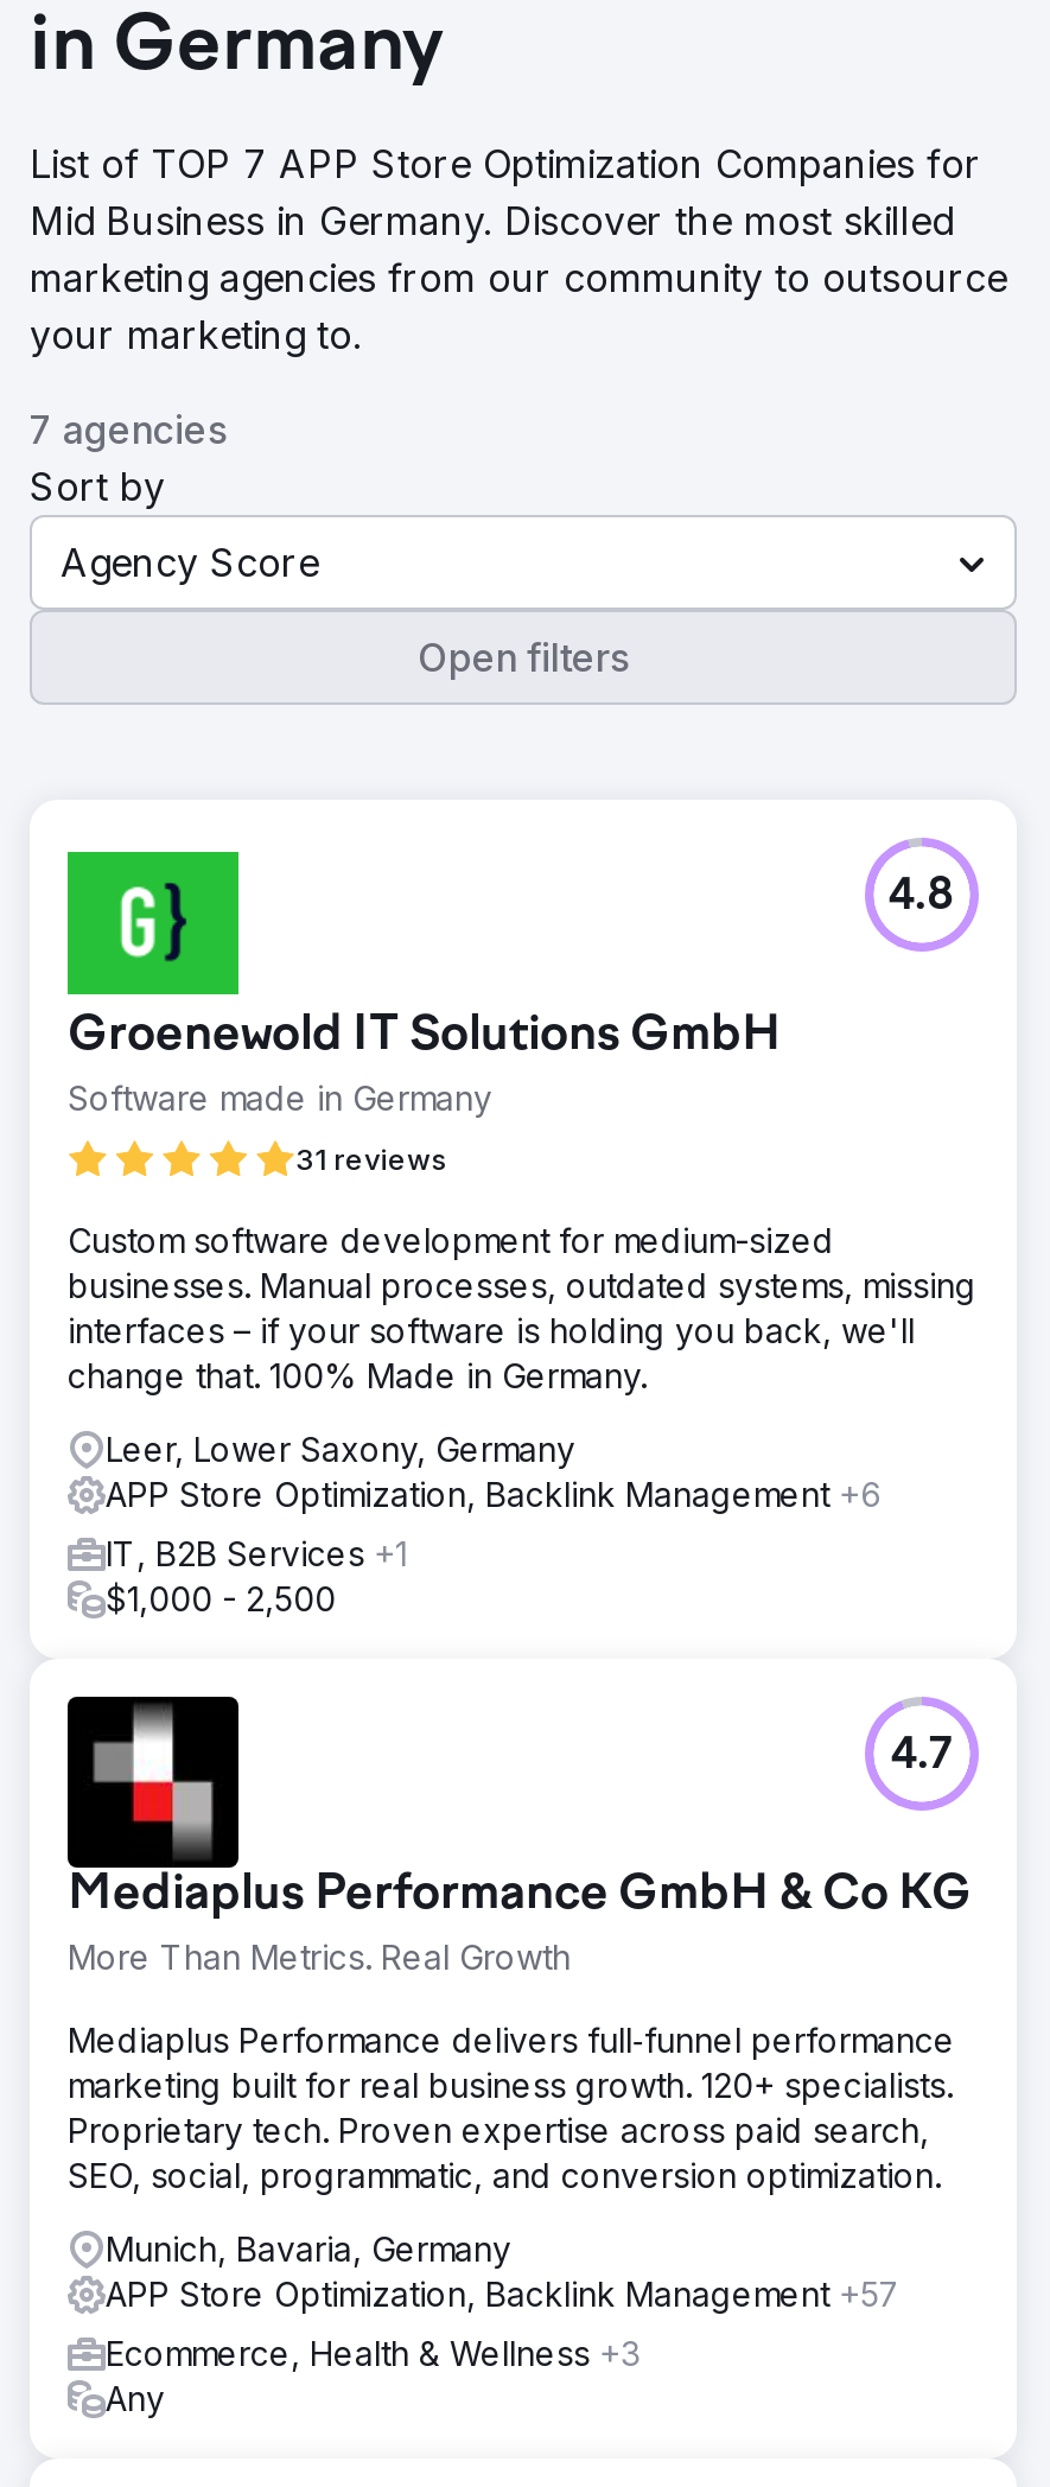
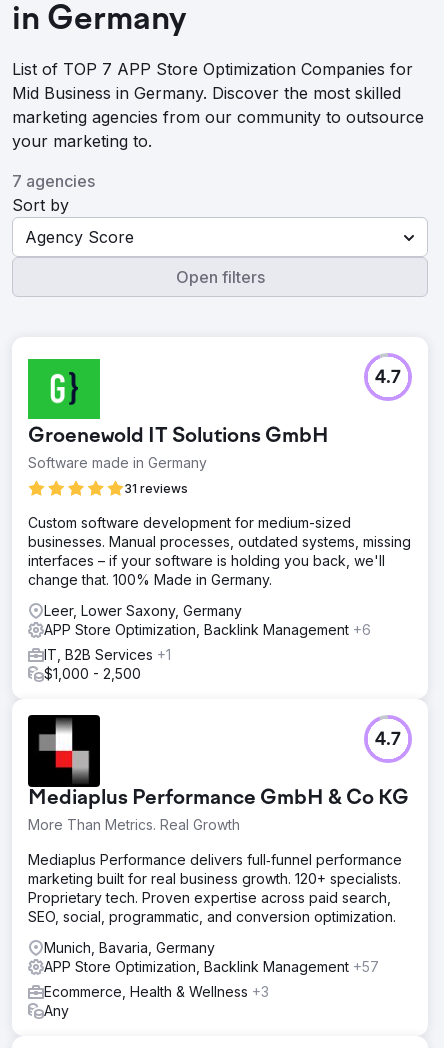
- 4.8
+ 4.7
